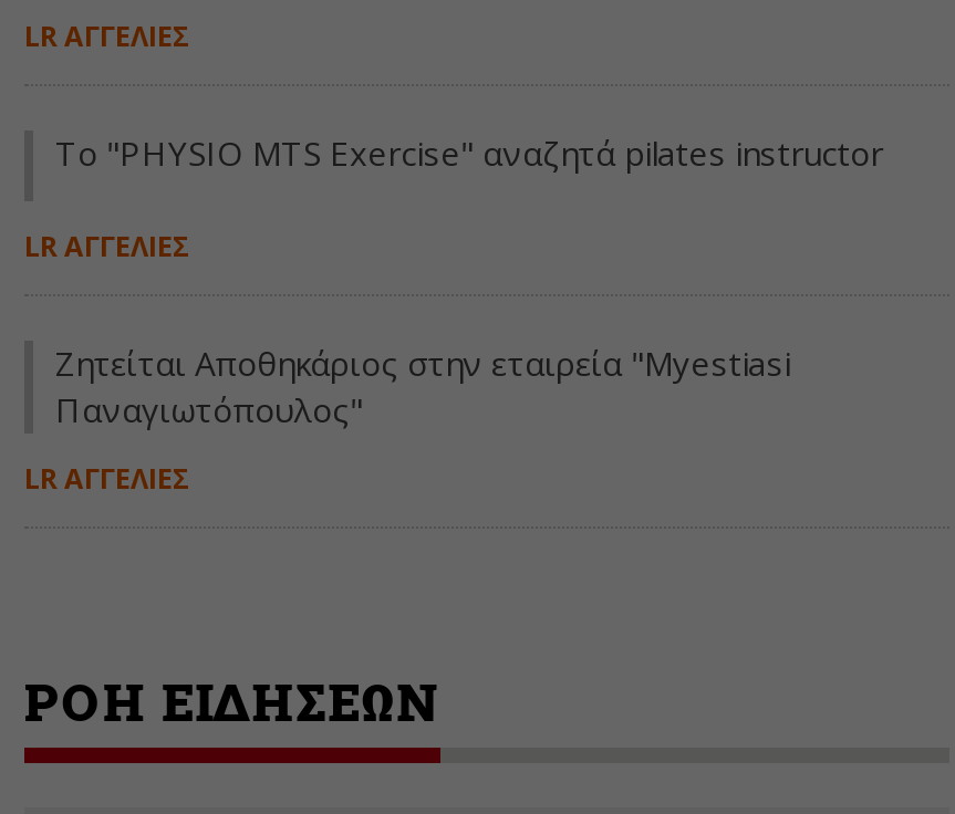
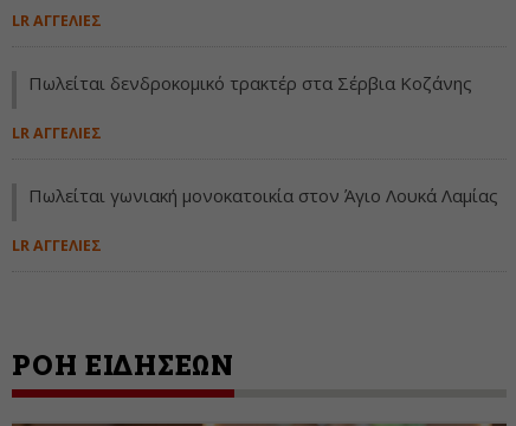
- Το "PHYSIO MTS Exercise" αναζητά pilates instructor
+ Πωλείται δενδροκομικό τρακτέρ στα Σέρβια Κοζάνης

- Ζητείται Αποθηκάριος στην εταιρεία "Myestiasi
- Παναγιωτόπουλος"
+ Πωλείται γωνιακή μονοκατοικία στον Άγιο Λουκά Λαμίας
